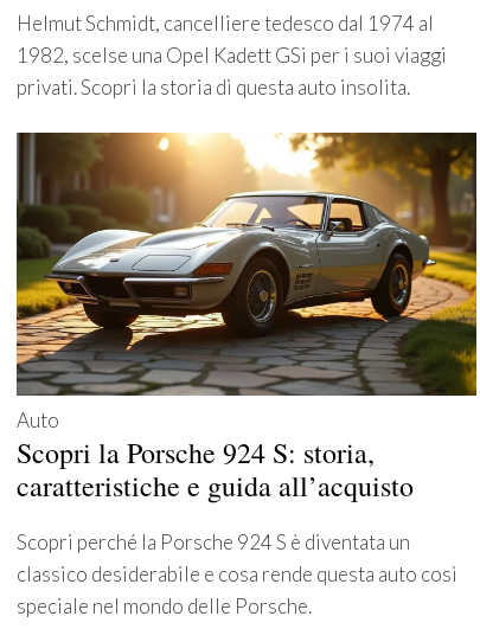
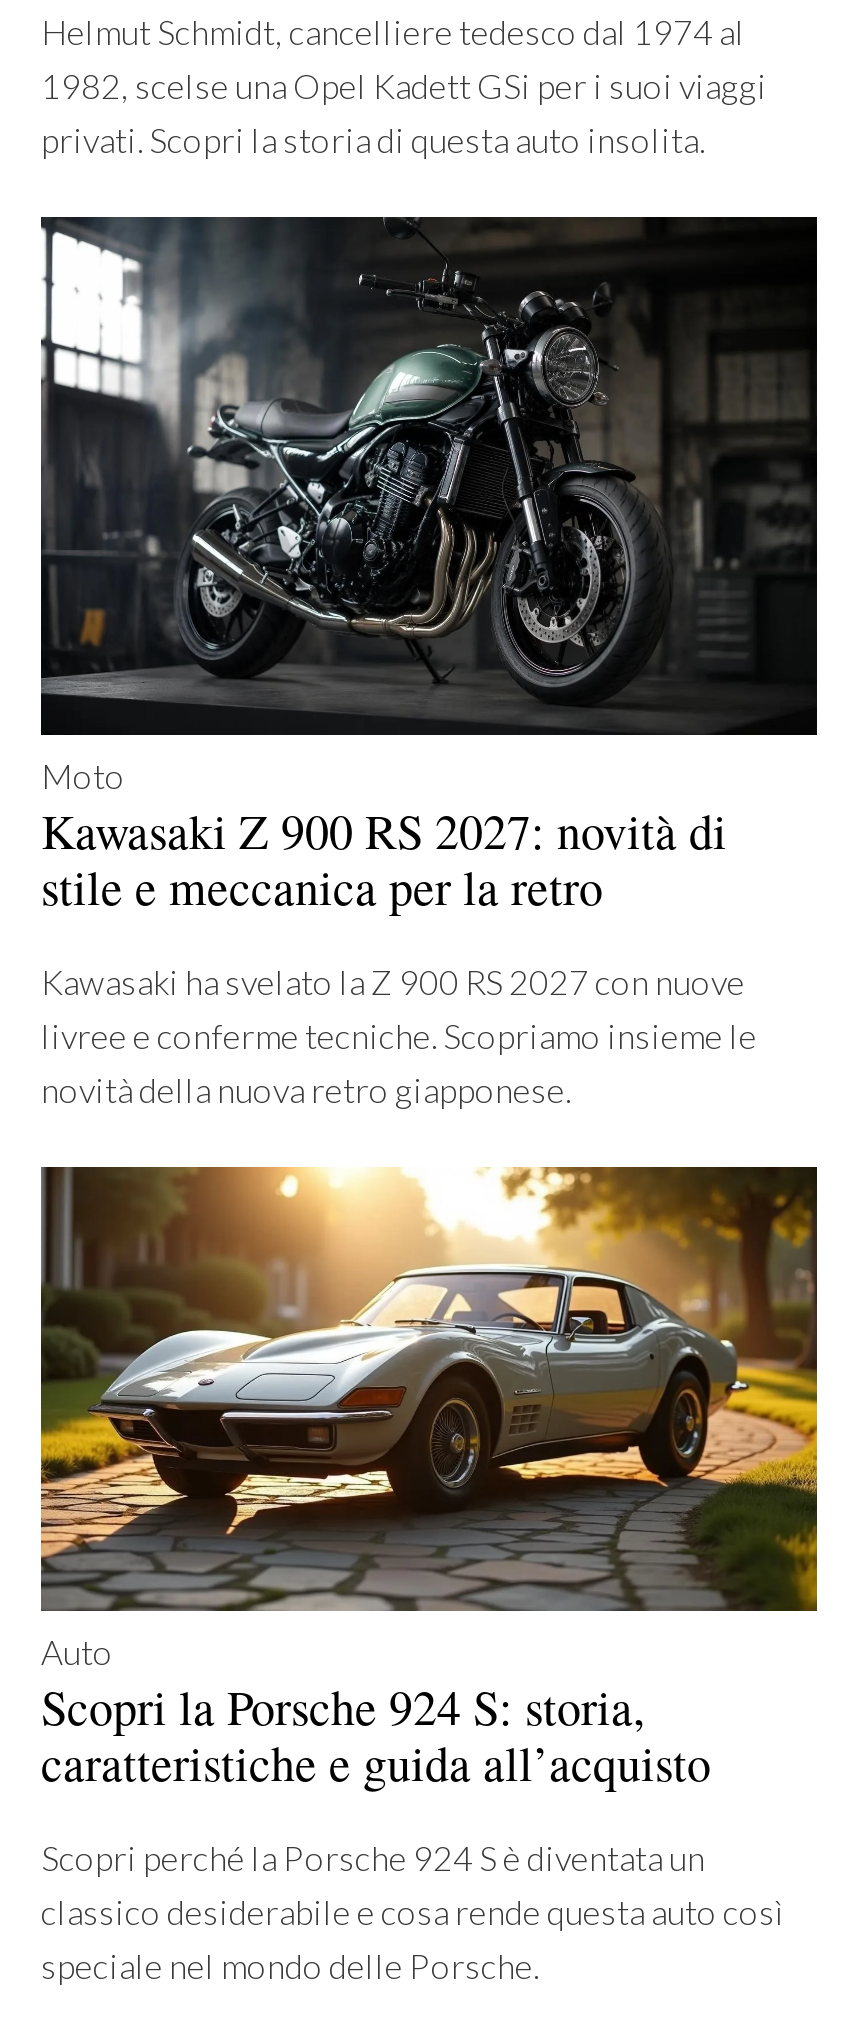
+ [image]
+ Moto
+ Kawasaki Z 900 RS 2027: novità di
+ stile e meccanica per la retro
+ Kawasaki ha svelato la Z 900 RS 2027 con nuove
+ livree e conferme tecniche. Scopriamo insieme le
+ novità della nuova retro giapponese.
